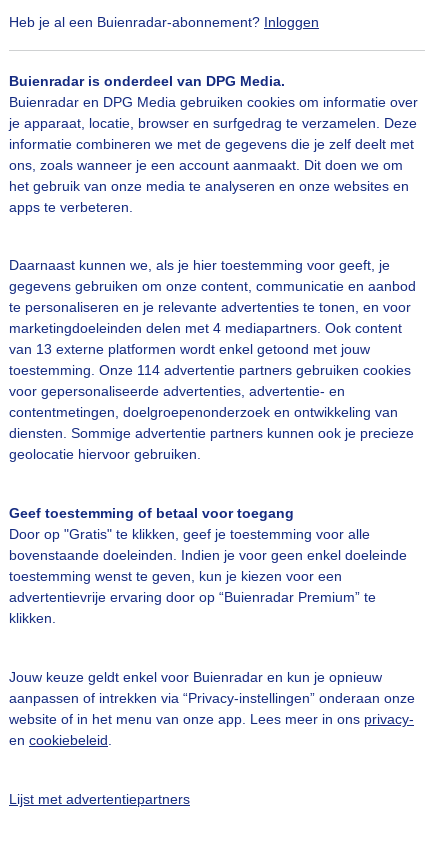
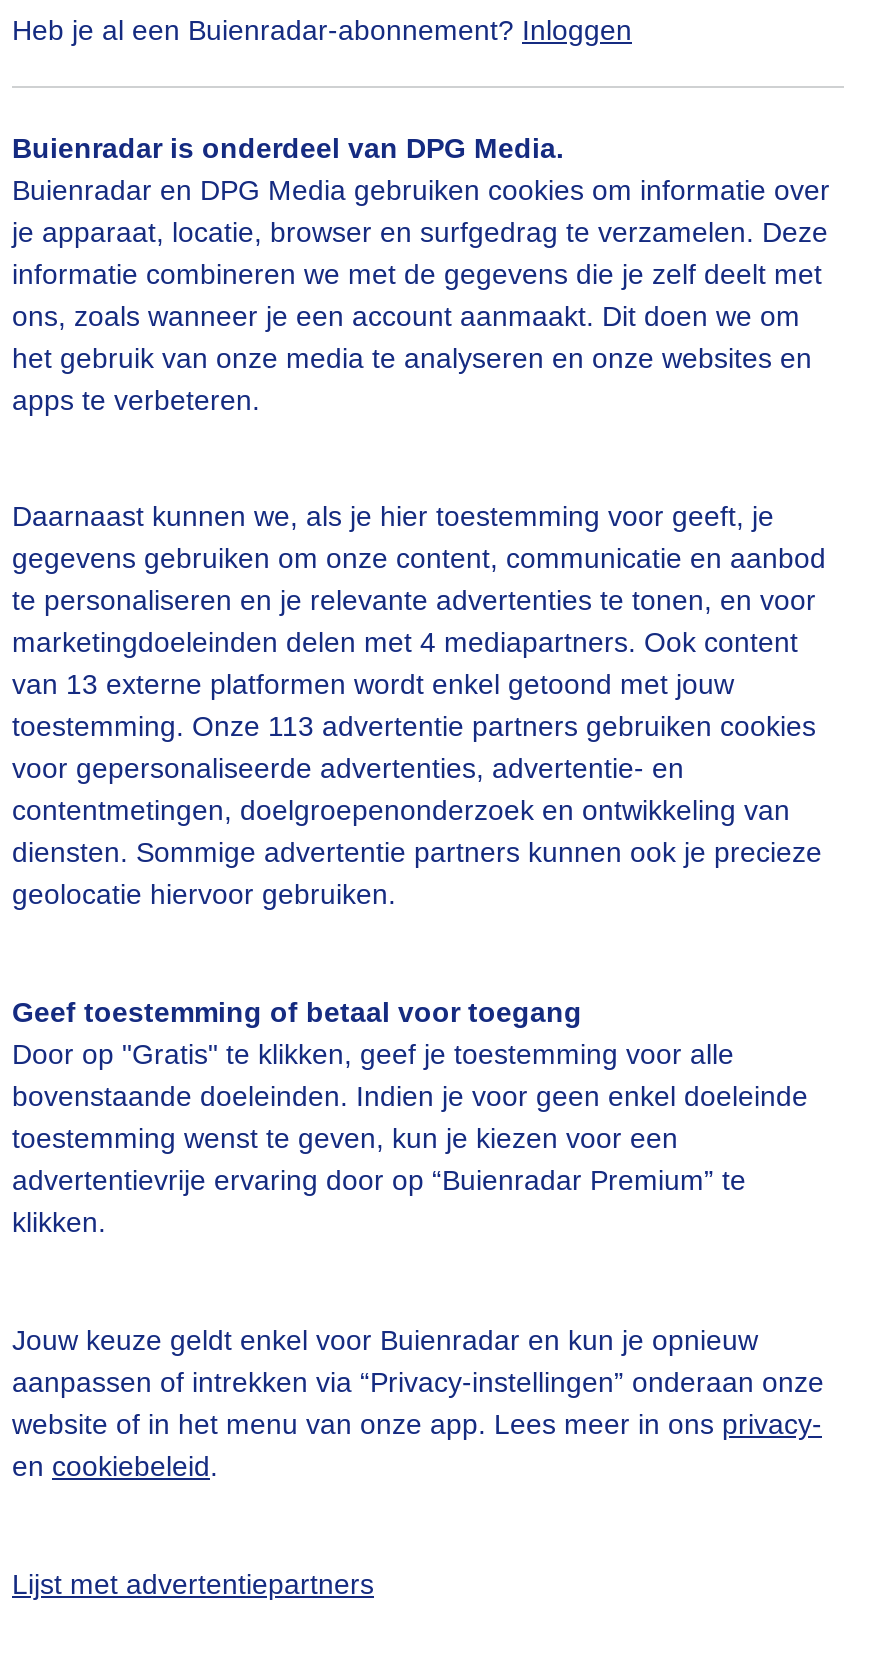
- toestemming. Onze 114 advertentie partners gebruiken cookies
+ toestemming. Onze 113 advertentie partners gebruiken cookies
